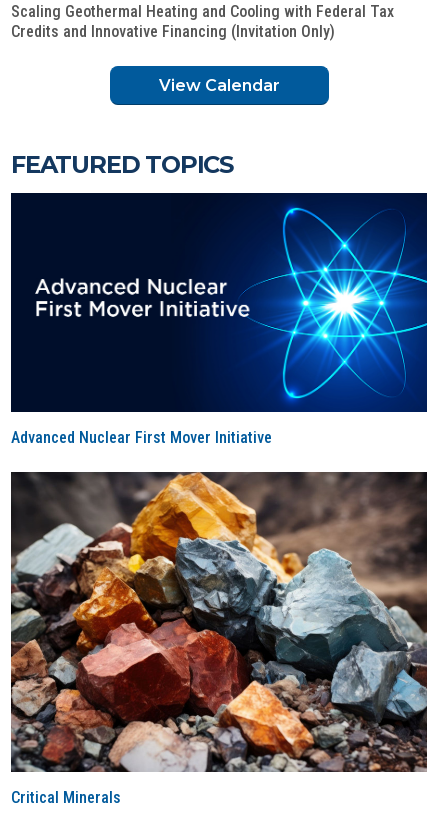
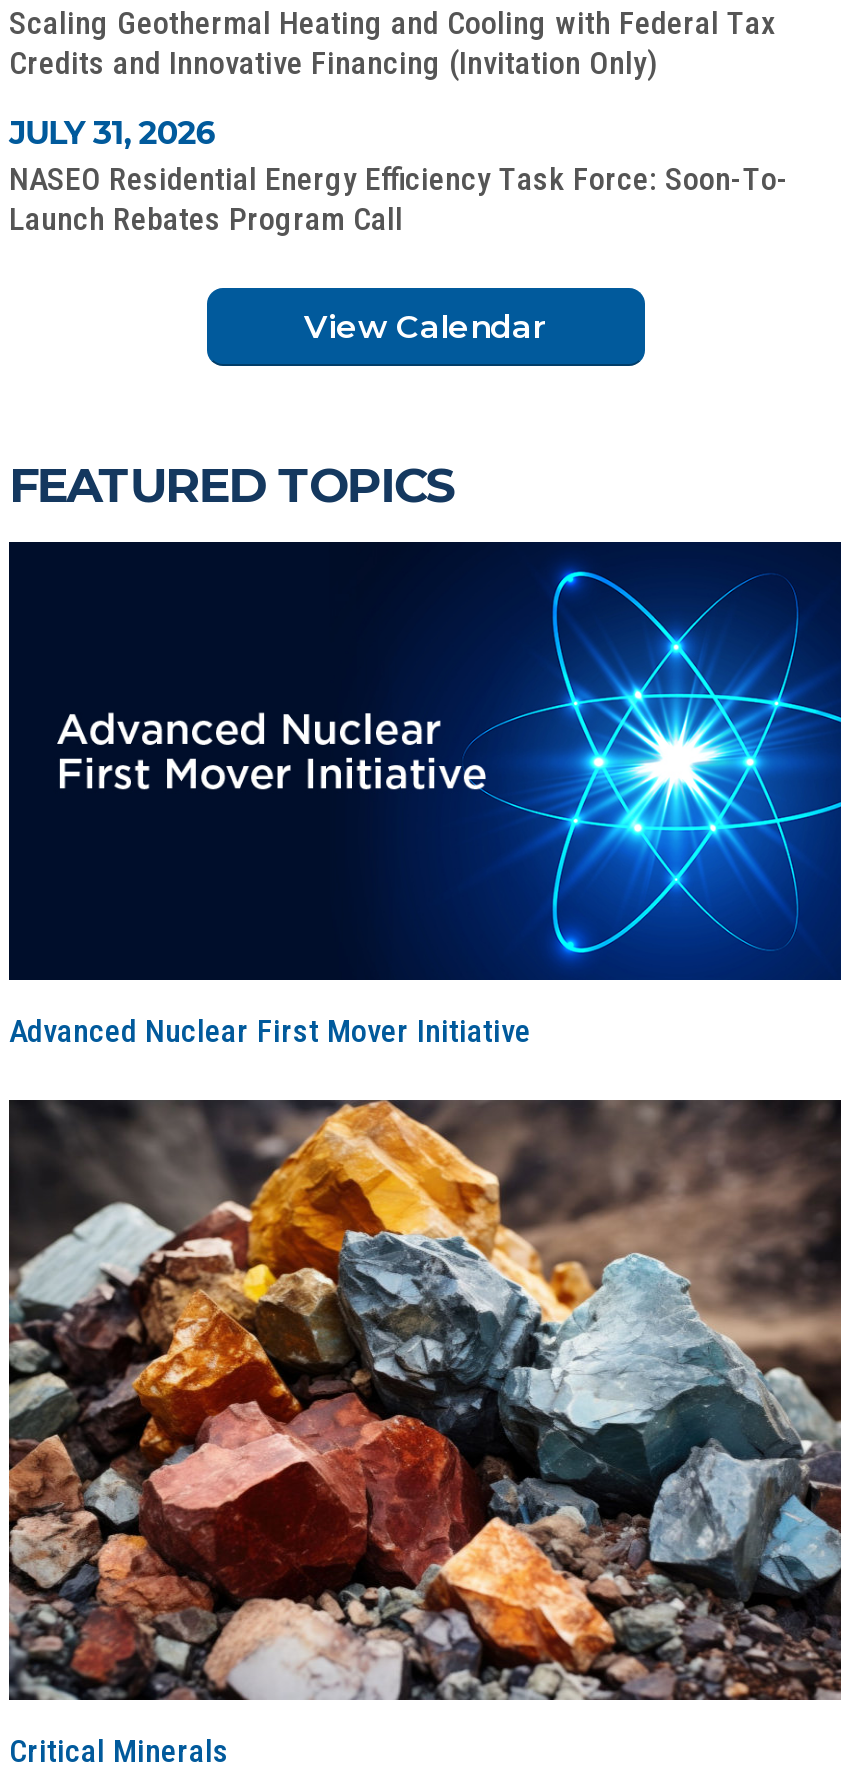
+ JULY 31, 2026
+ NASEO Residential Energy Efficiency Task Force: Soon-To-
+ Launch Rebates Program Call
